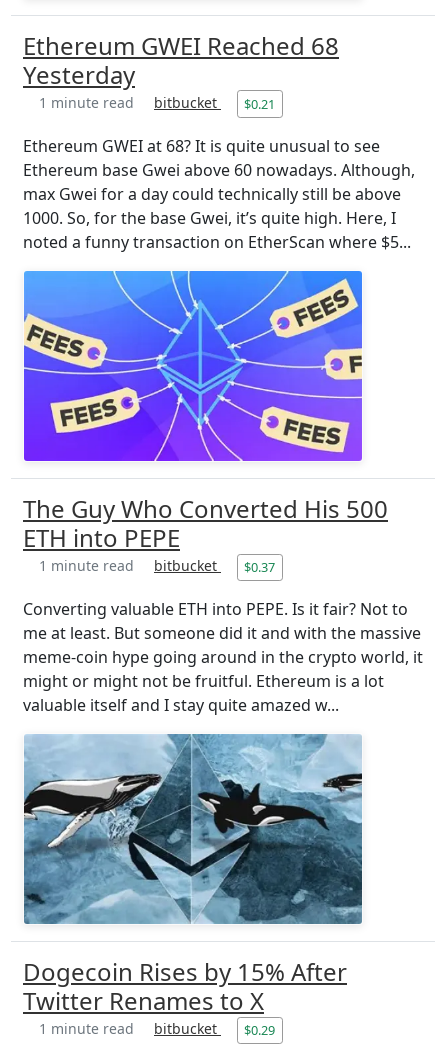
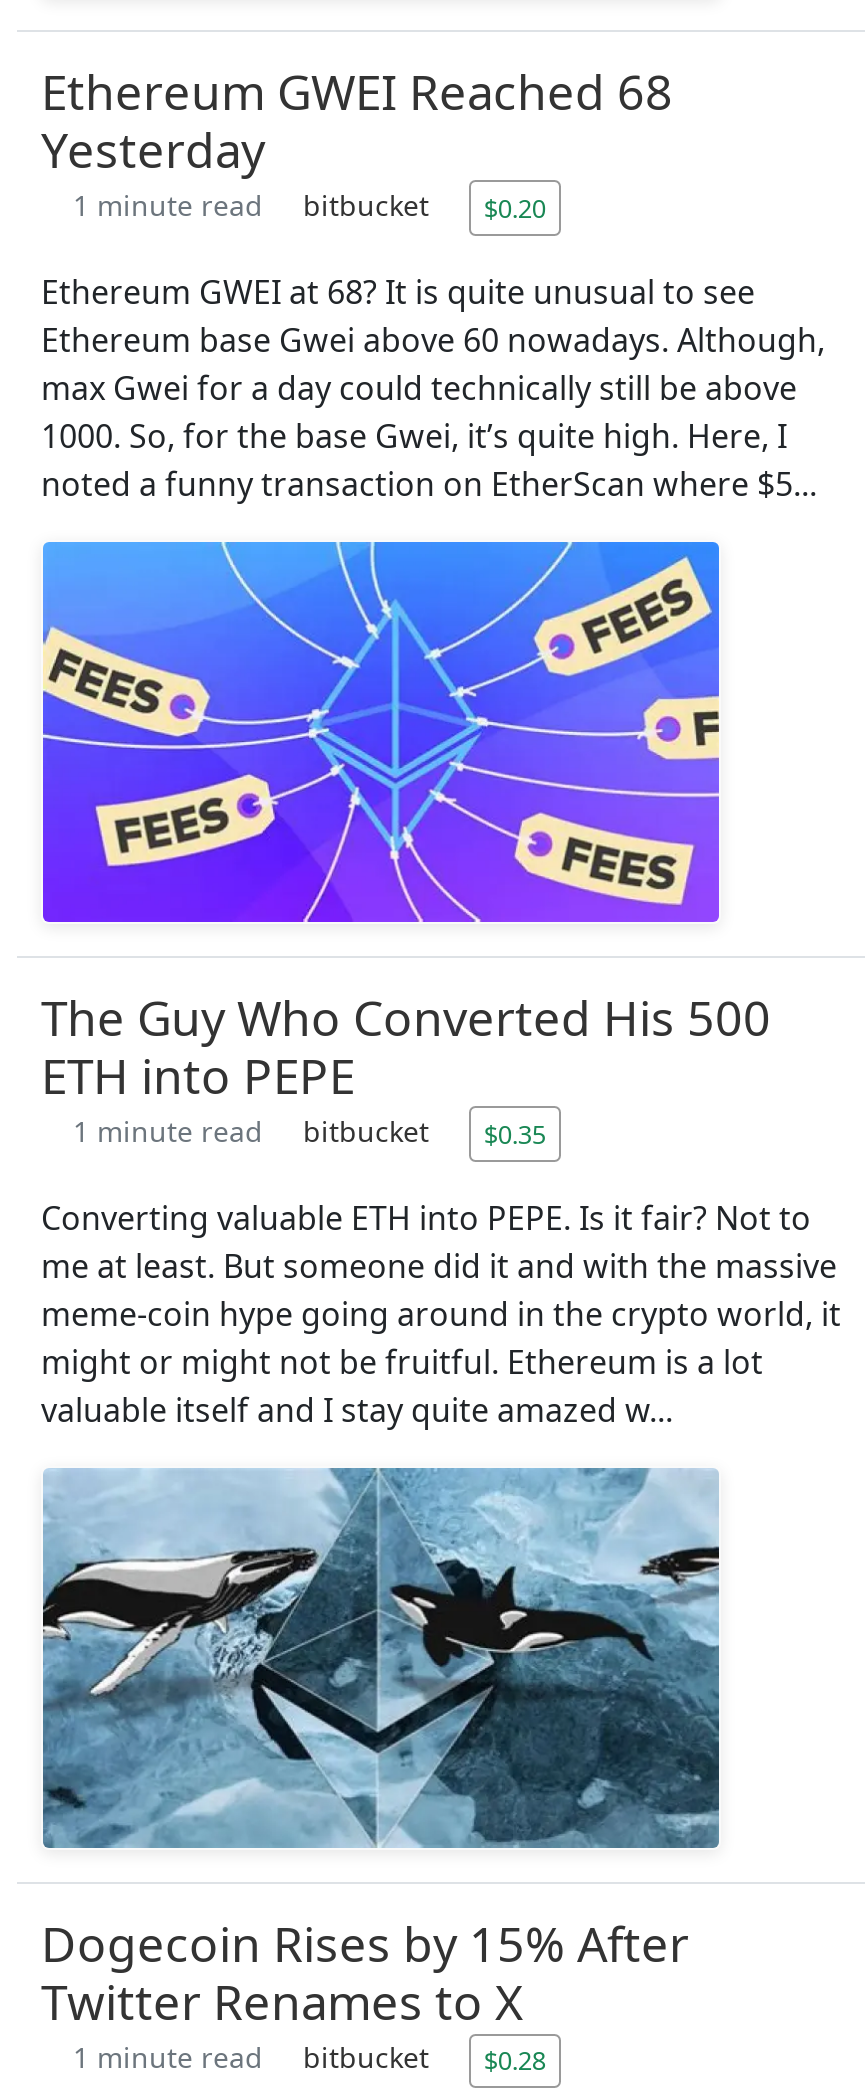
- 1 minute read bitbucket $0.21
+ 1 minute read bitbucket $0.20

- 1 minute read bitbucket $0.37
+ 1 minute read bitbucket $0.35

- 1 minute read bitbucket $0.29
+ 1 minute read bitbucket $0.28
